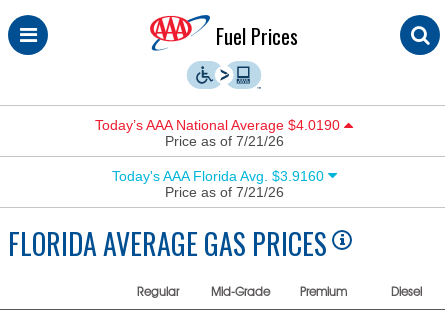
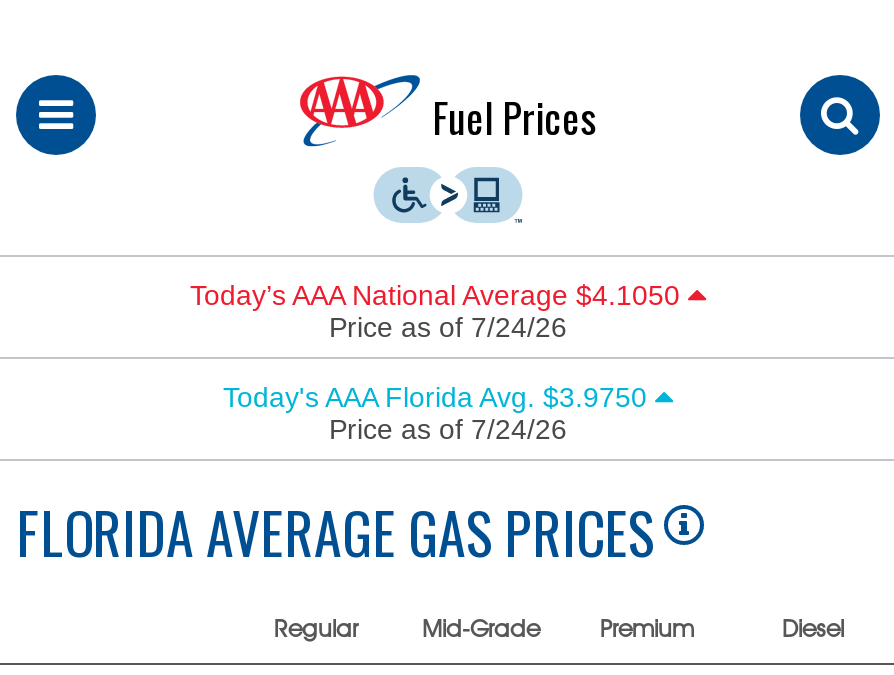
- Today’s AAA National Average $4.0190
+ Today’s AAA National Average $4.1050

- Price as of 7/21/26
+ Price as of 7/24/26

- Today's AAA Florida Avg. $3.9160
+ Today's AAA Florida Avg. $3.9750

- Price as of 7/21/26
+ Price as of 7/24/26
